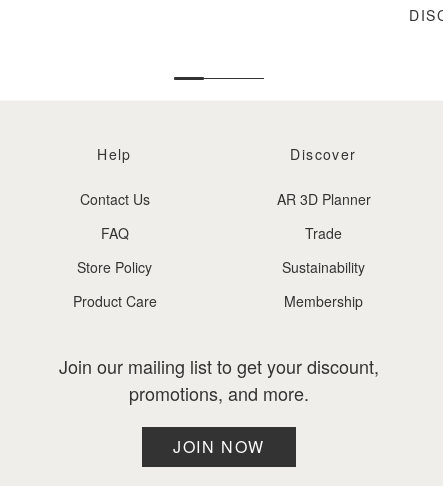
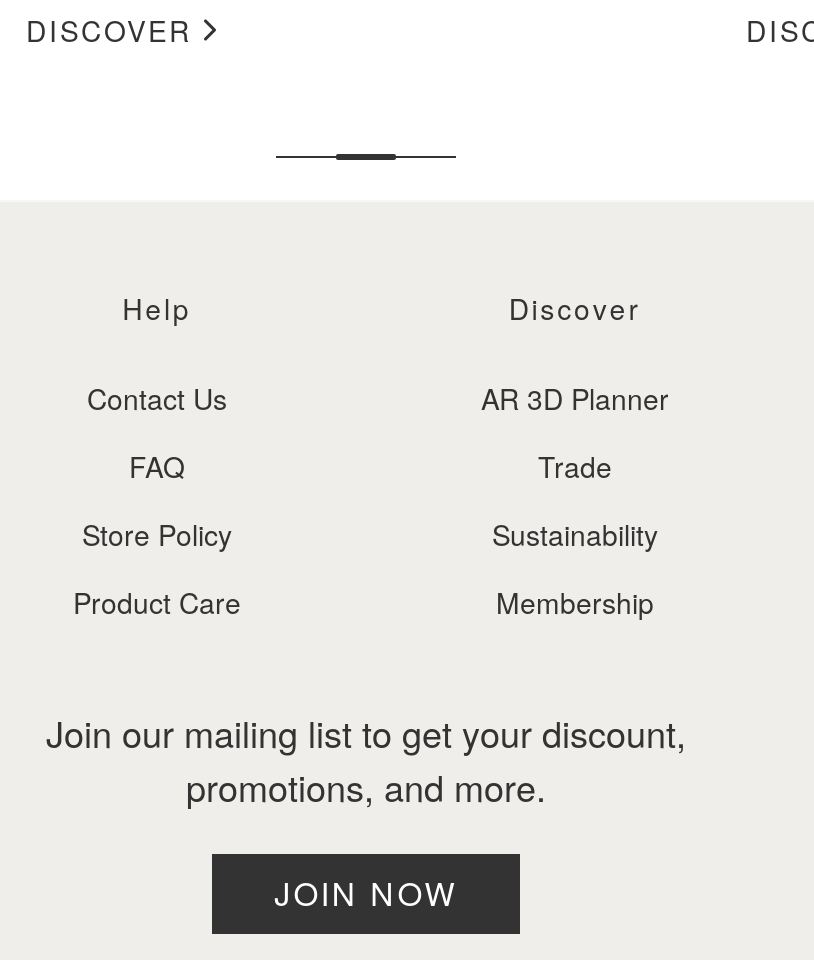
+ DISCOVER
